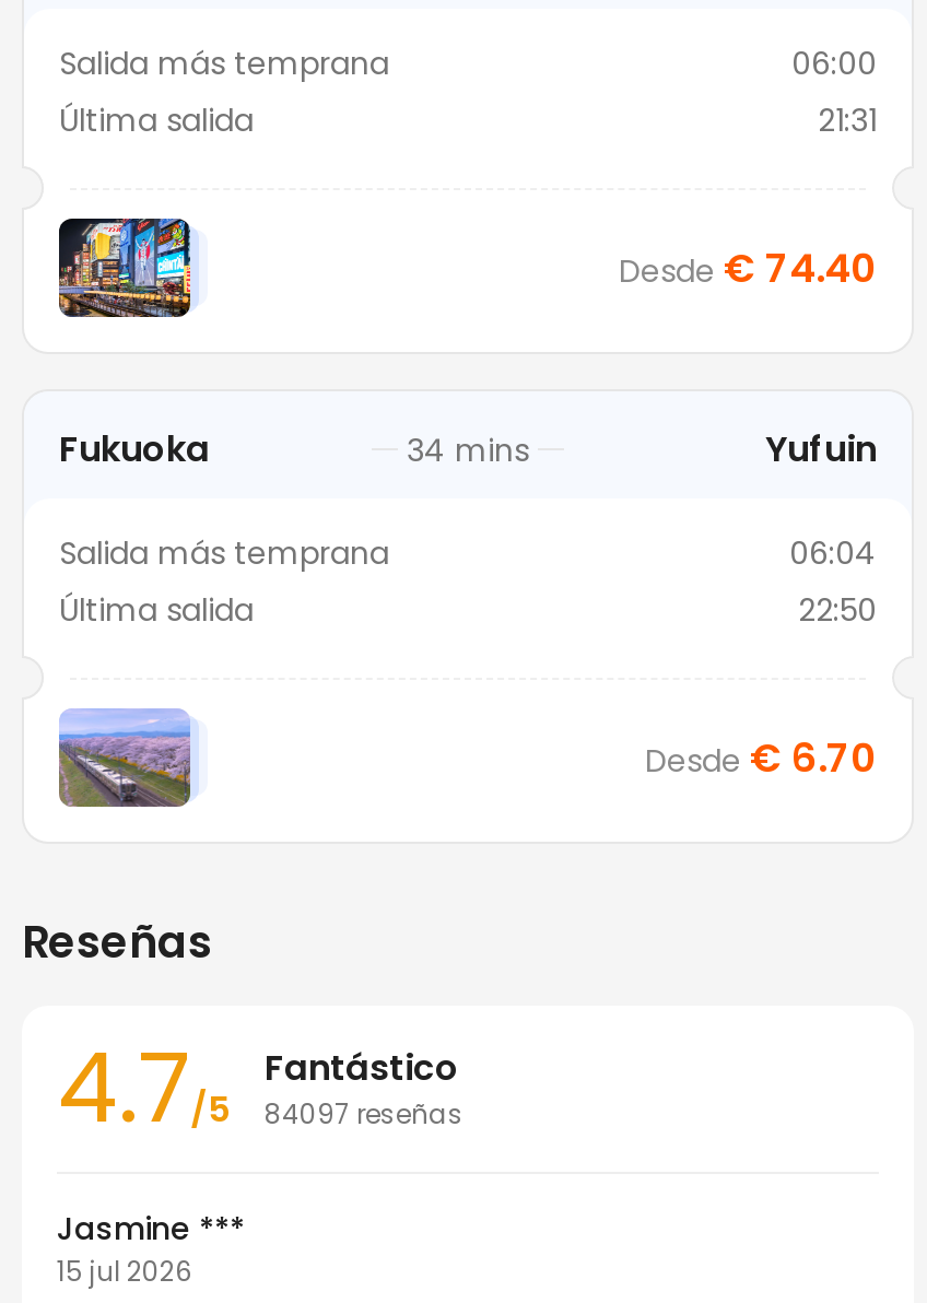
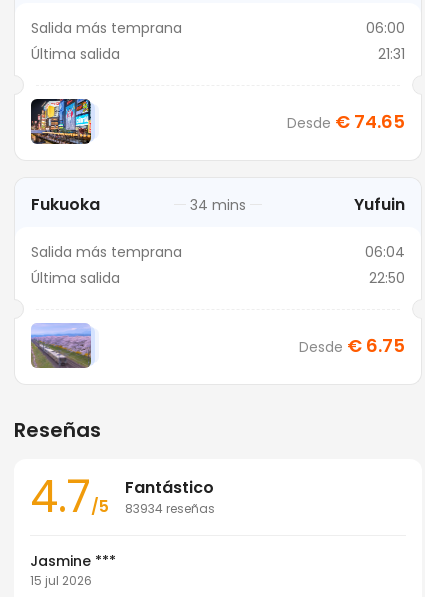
- Desde € 74.40
+ Desde € 74.65

- Desde € 6.70
+ Desde € 6.75

- 84097 reseñas
+ 83934 reseñas
